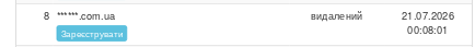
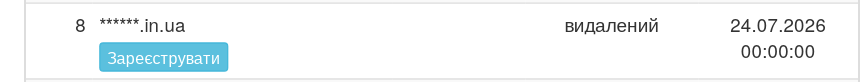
- 8 ******.com.ua
+ 8 ******.in.ua

- 21.07.2026
- 00:08:01
+ 24.07.2026
+ 00:00:00
